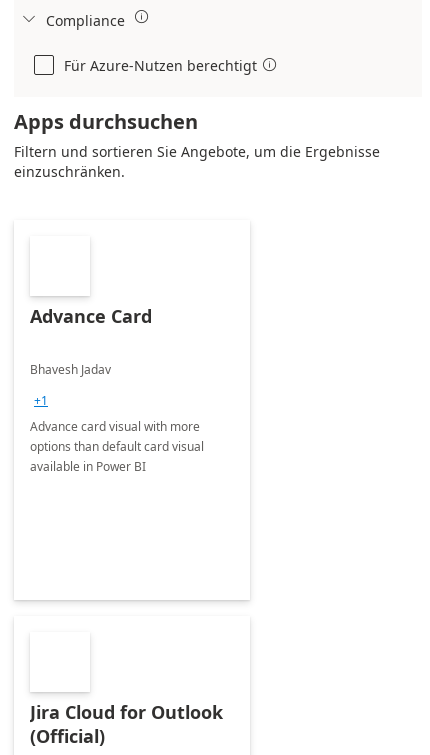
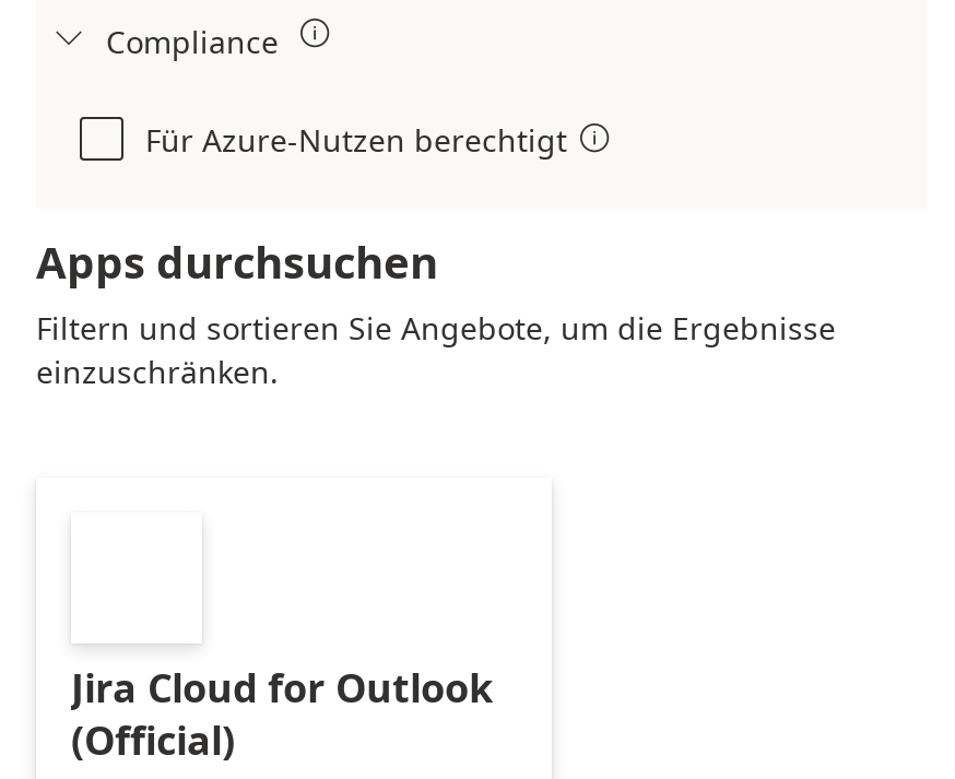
- Advance Card
- Bhavesh Jadav
- +1
- Advance card visual with more
- options than default card visual
- available in Power BI
